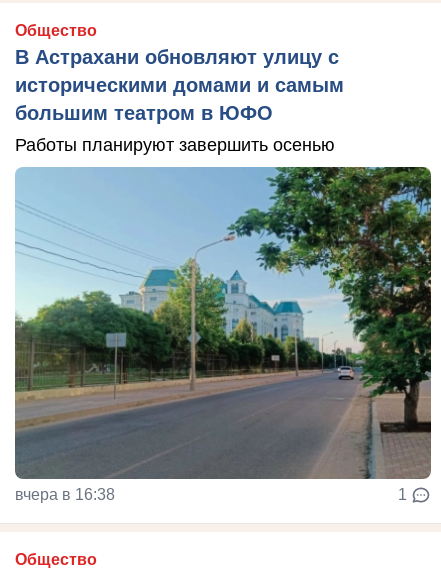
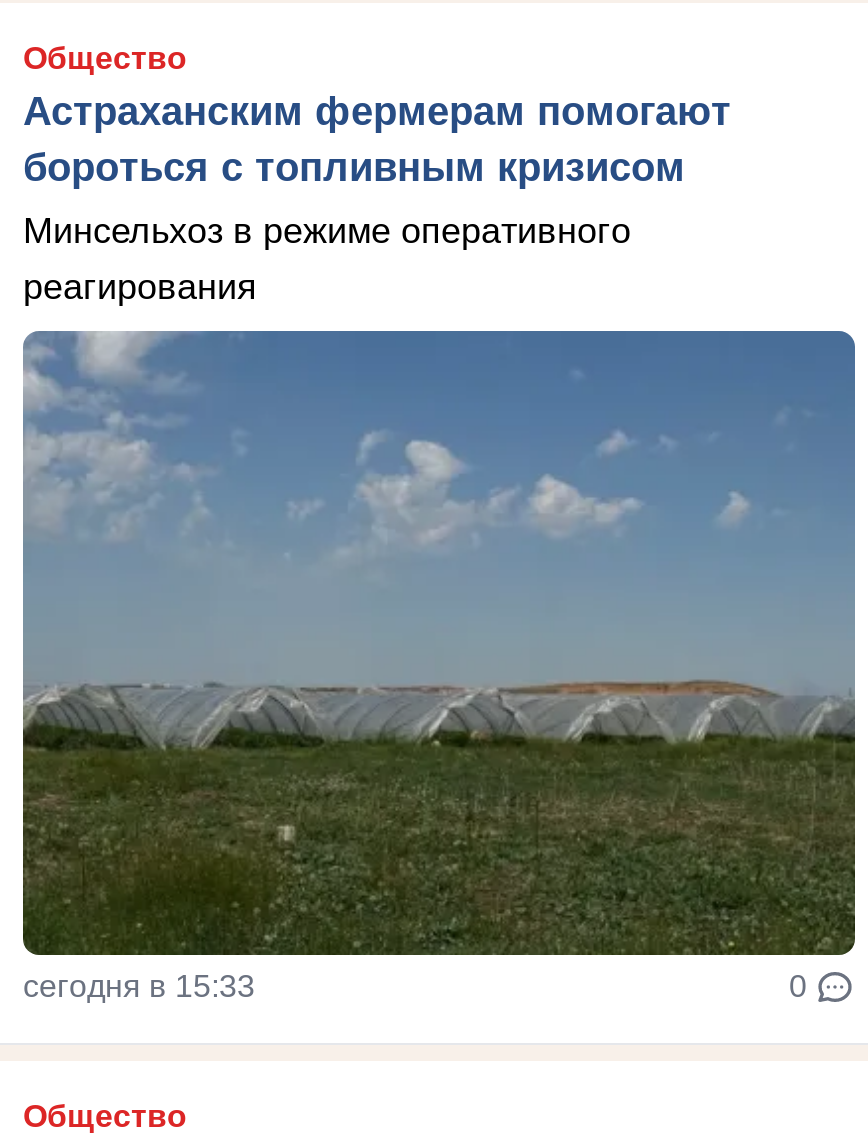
- В Астрахани обновляют улицу с
- историческими домами и самым
- большим театром в ЮФО
+ Астраханским фермерам помогают
+ бороться с топливным кризисом

- Работы планируют завершить осенью
+ Минсельхоз в режиме оперативного
+ реагирования

- [image]
- вчера в 16:38
- 1
+ [image]
+ сегодня в 15:33
+ 0
